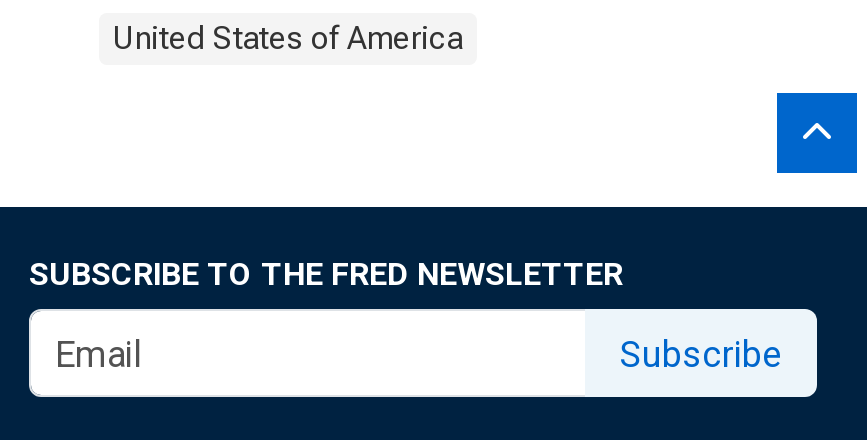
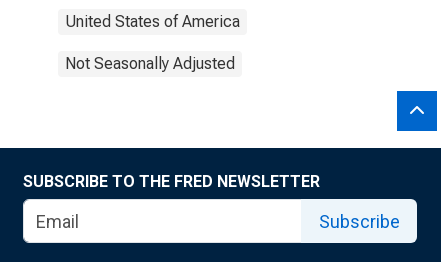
+ Not Seasonally Adjusted
